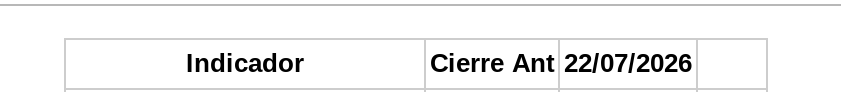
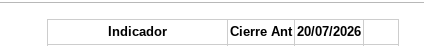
- Cierre Ant 22/07/2026
+ Cierre Ant 20/07/2026
